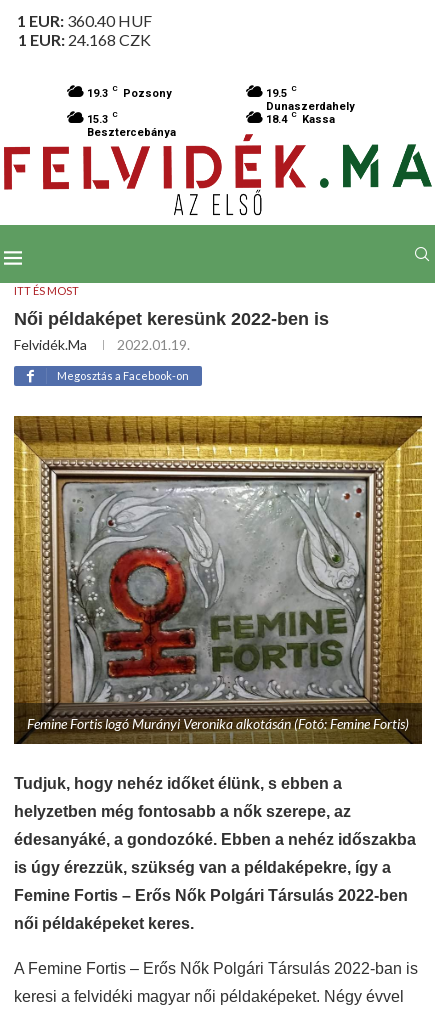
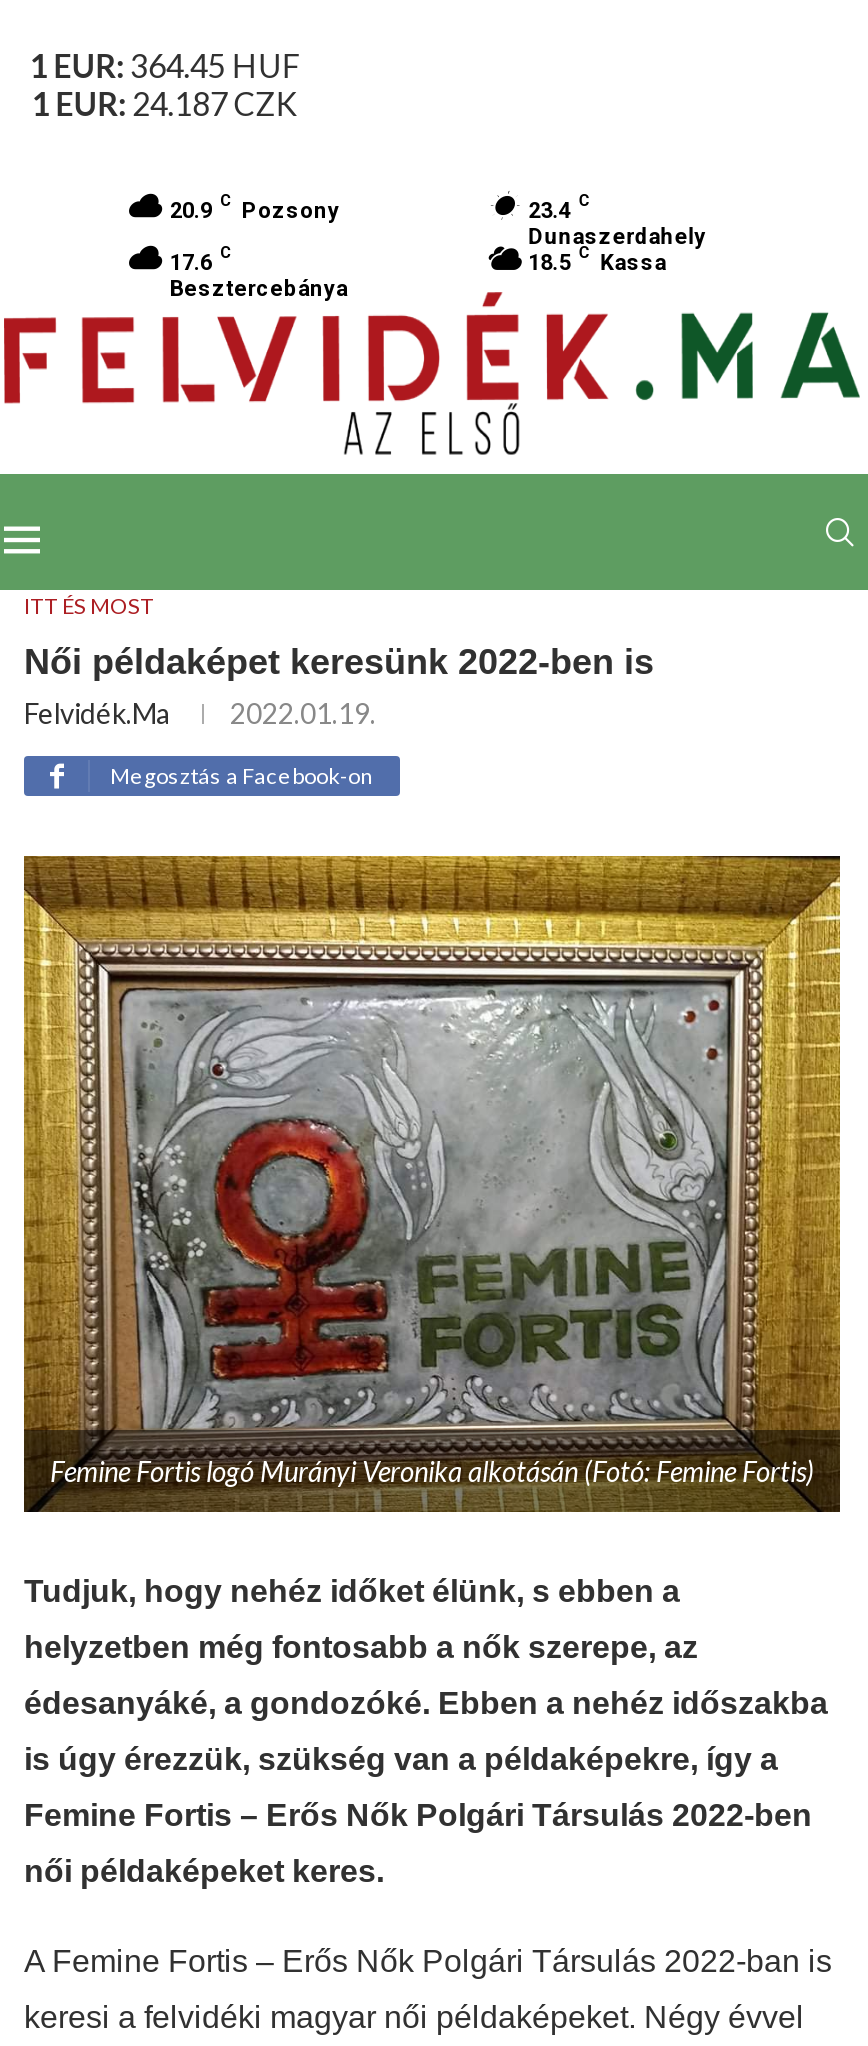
- 1 EUR: 360.40 HUF
+ 1 EUR: 364.45 HUF

- 1 EUR: 24.168 CZK
+ 1 EUR: 24.187 CZK

- 19.3 C Pozsony
+ 20.9 C Pozsony

- 19.5 C
+ 23.4 C

- 15.3 C
+ 17.6 C

- 18.4 C Kassa
+ 18.5 C Kassa
